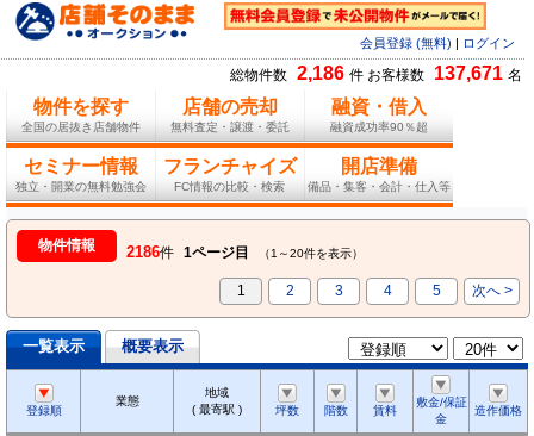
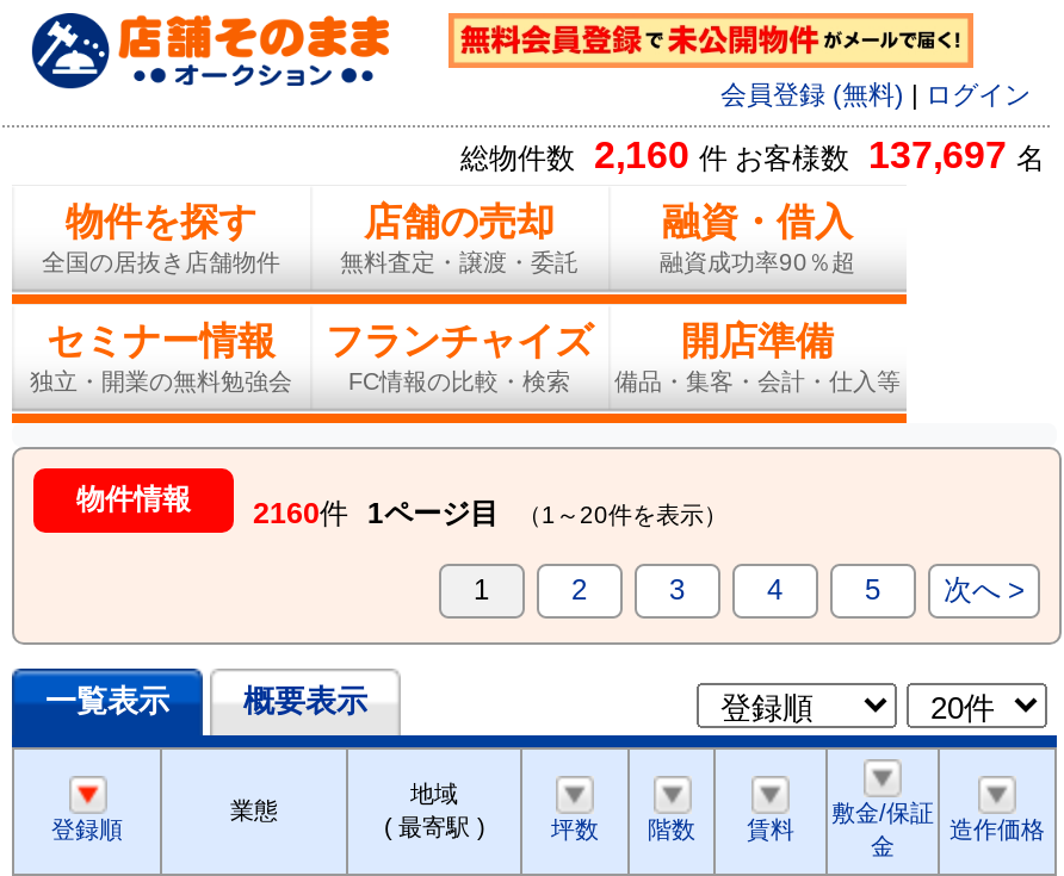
- 総物件数 2,186 件 お客様数 137,671 名
+ 総物件数 2,160 件 お客様数 137,697 名

- 物件情報 2186件 1ページ目 （1～20件を表示）
+ 物件情報 2160件 1ページ目 （1～20件を表示）
